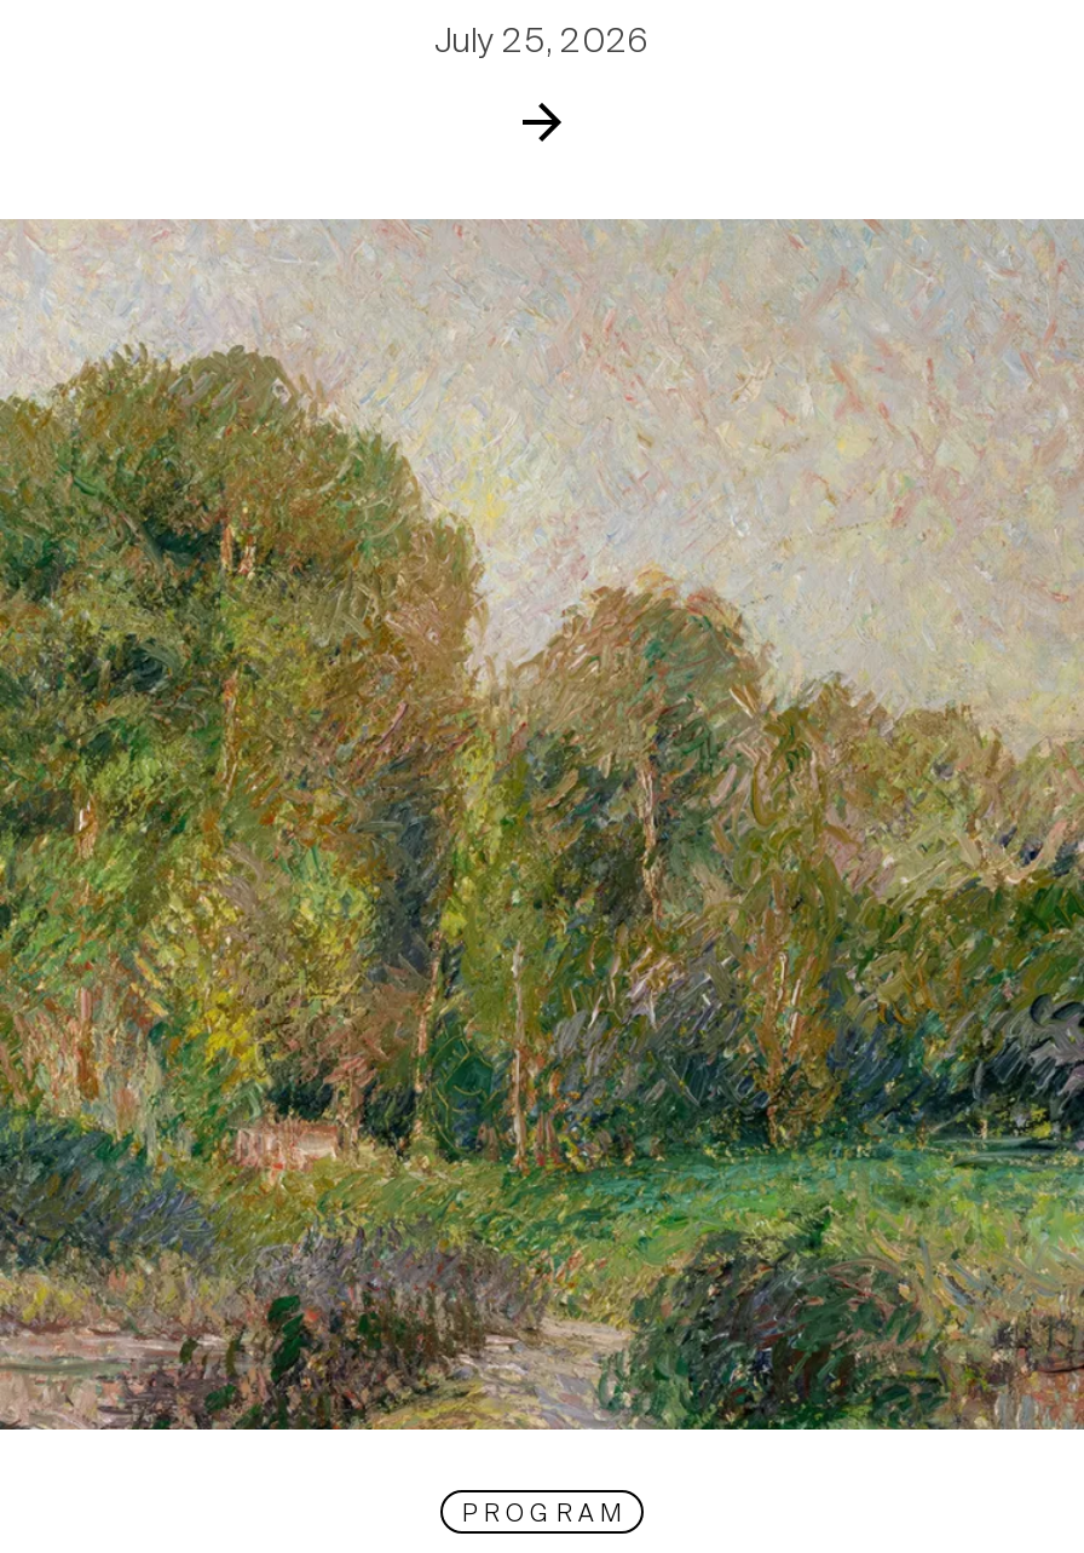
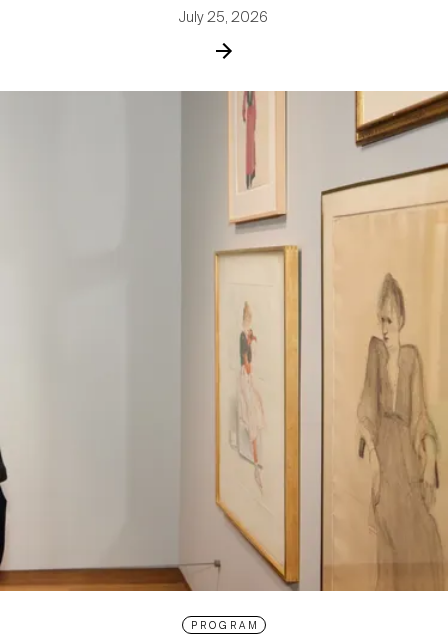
- [image]
+ [image]
